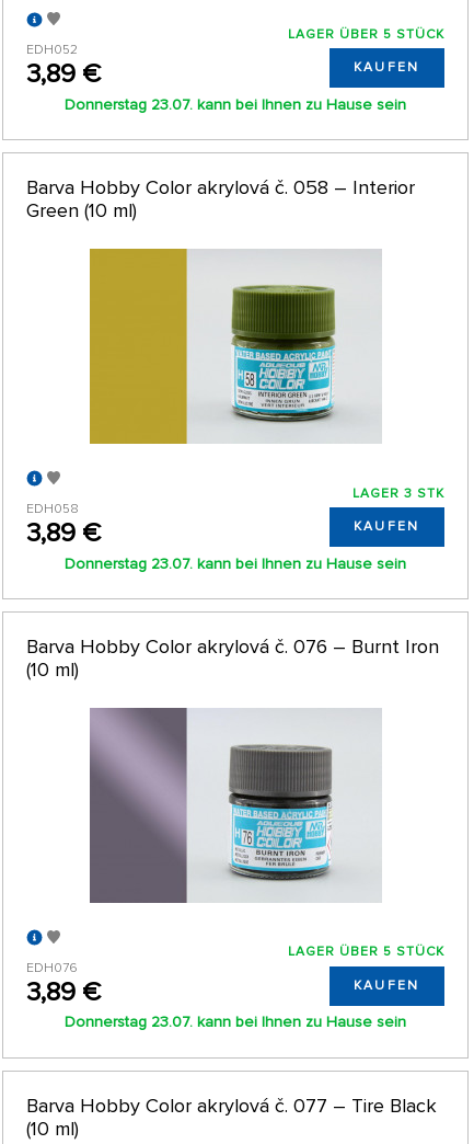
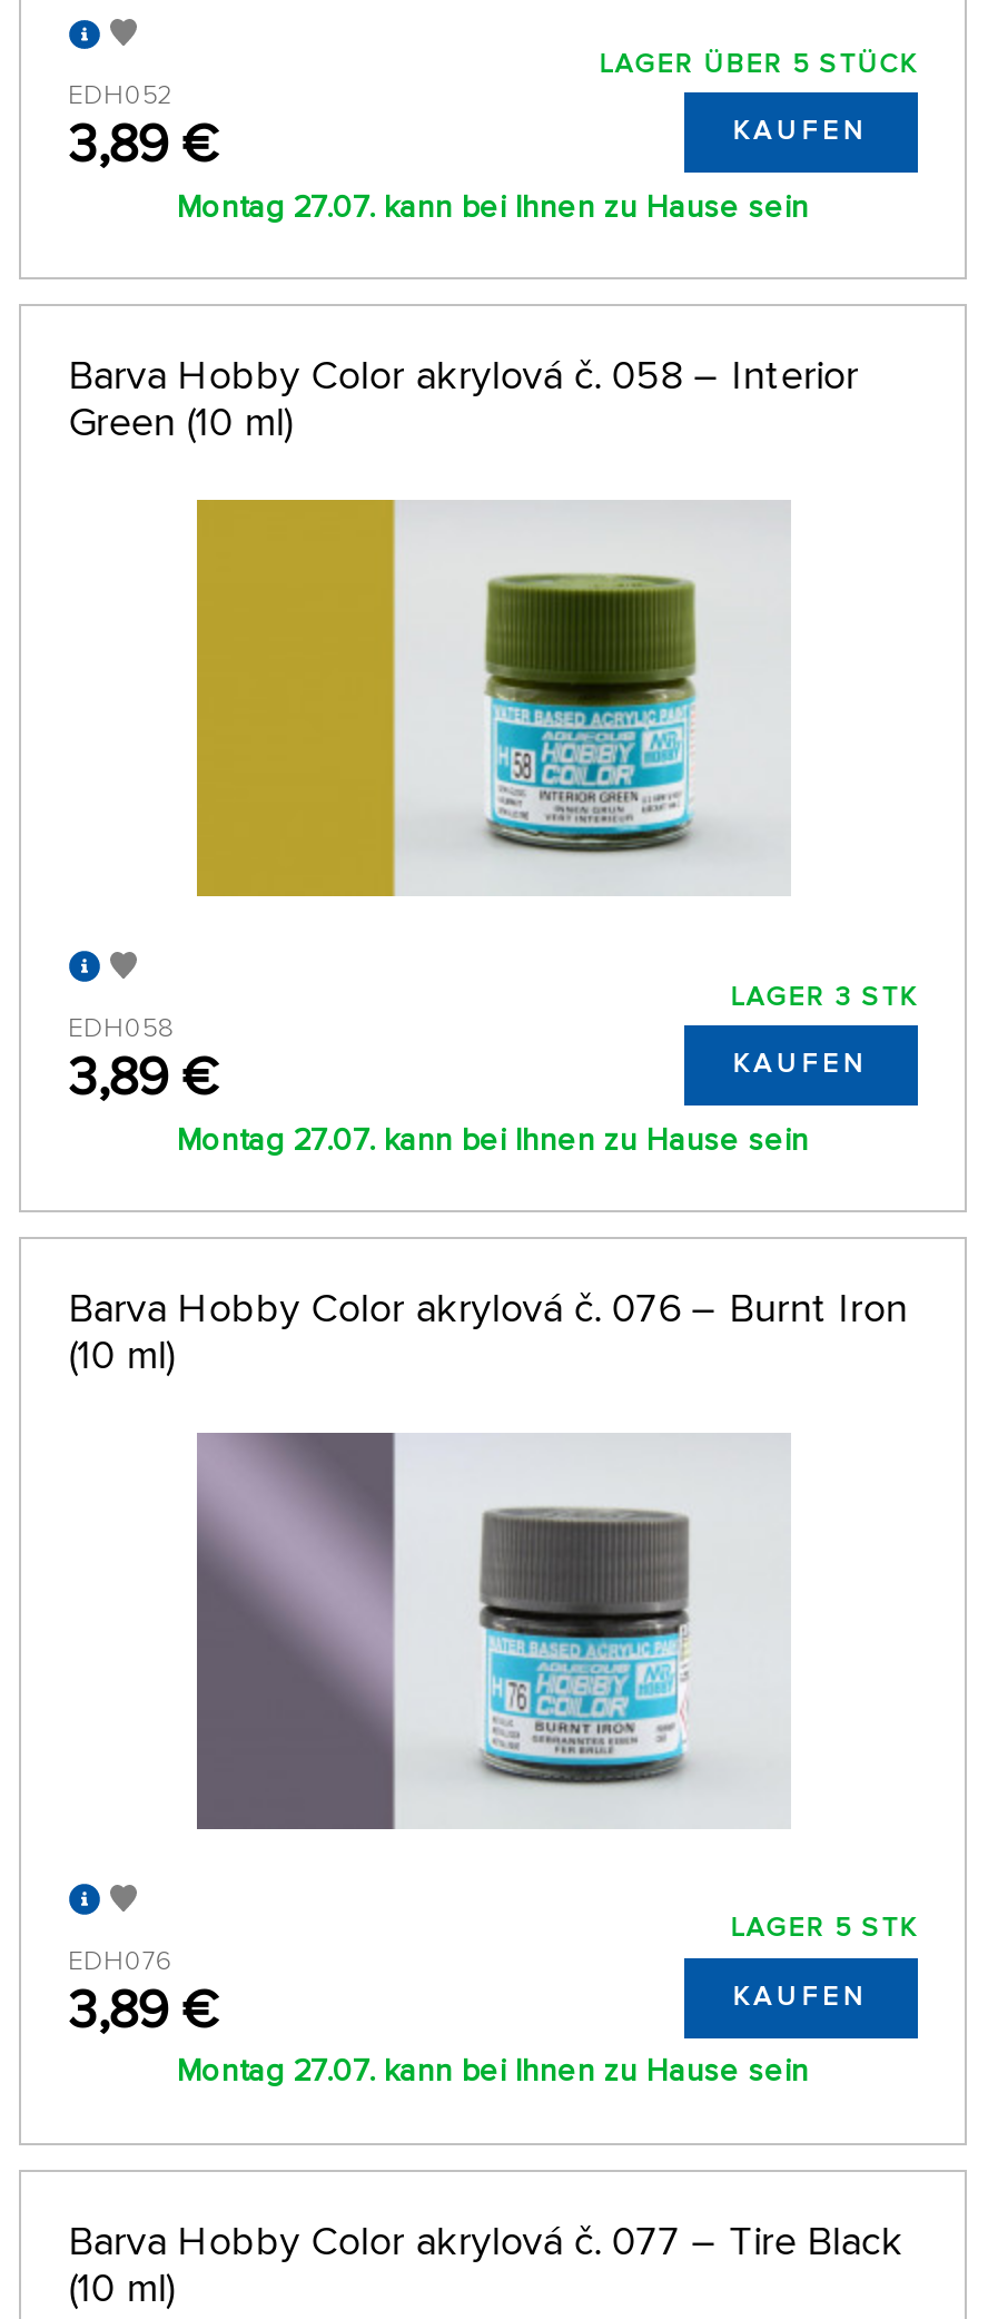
- Donnerstag 23.07. kann bei Ihnen zu Hause sein
+ Montag 27.07. kann bei Ihnen zu Hause sein

- Donnerstag 23.07. kann bei Ihnen zu Hause sein
+ Montag 27.07. kann bei Ihnen zu Hause sein

- LAGER ÜBER 5 STÜCK
+ LAGER 5 STK

- Donnerstag 23.07. kann bei Ihnen zu Hause sein
+ Montag 27.07. kann bei Ihnen zu Hause sein
